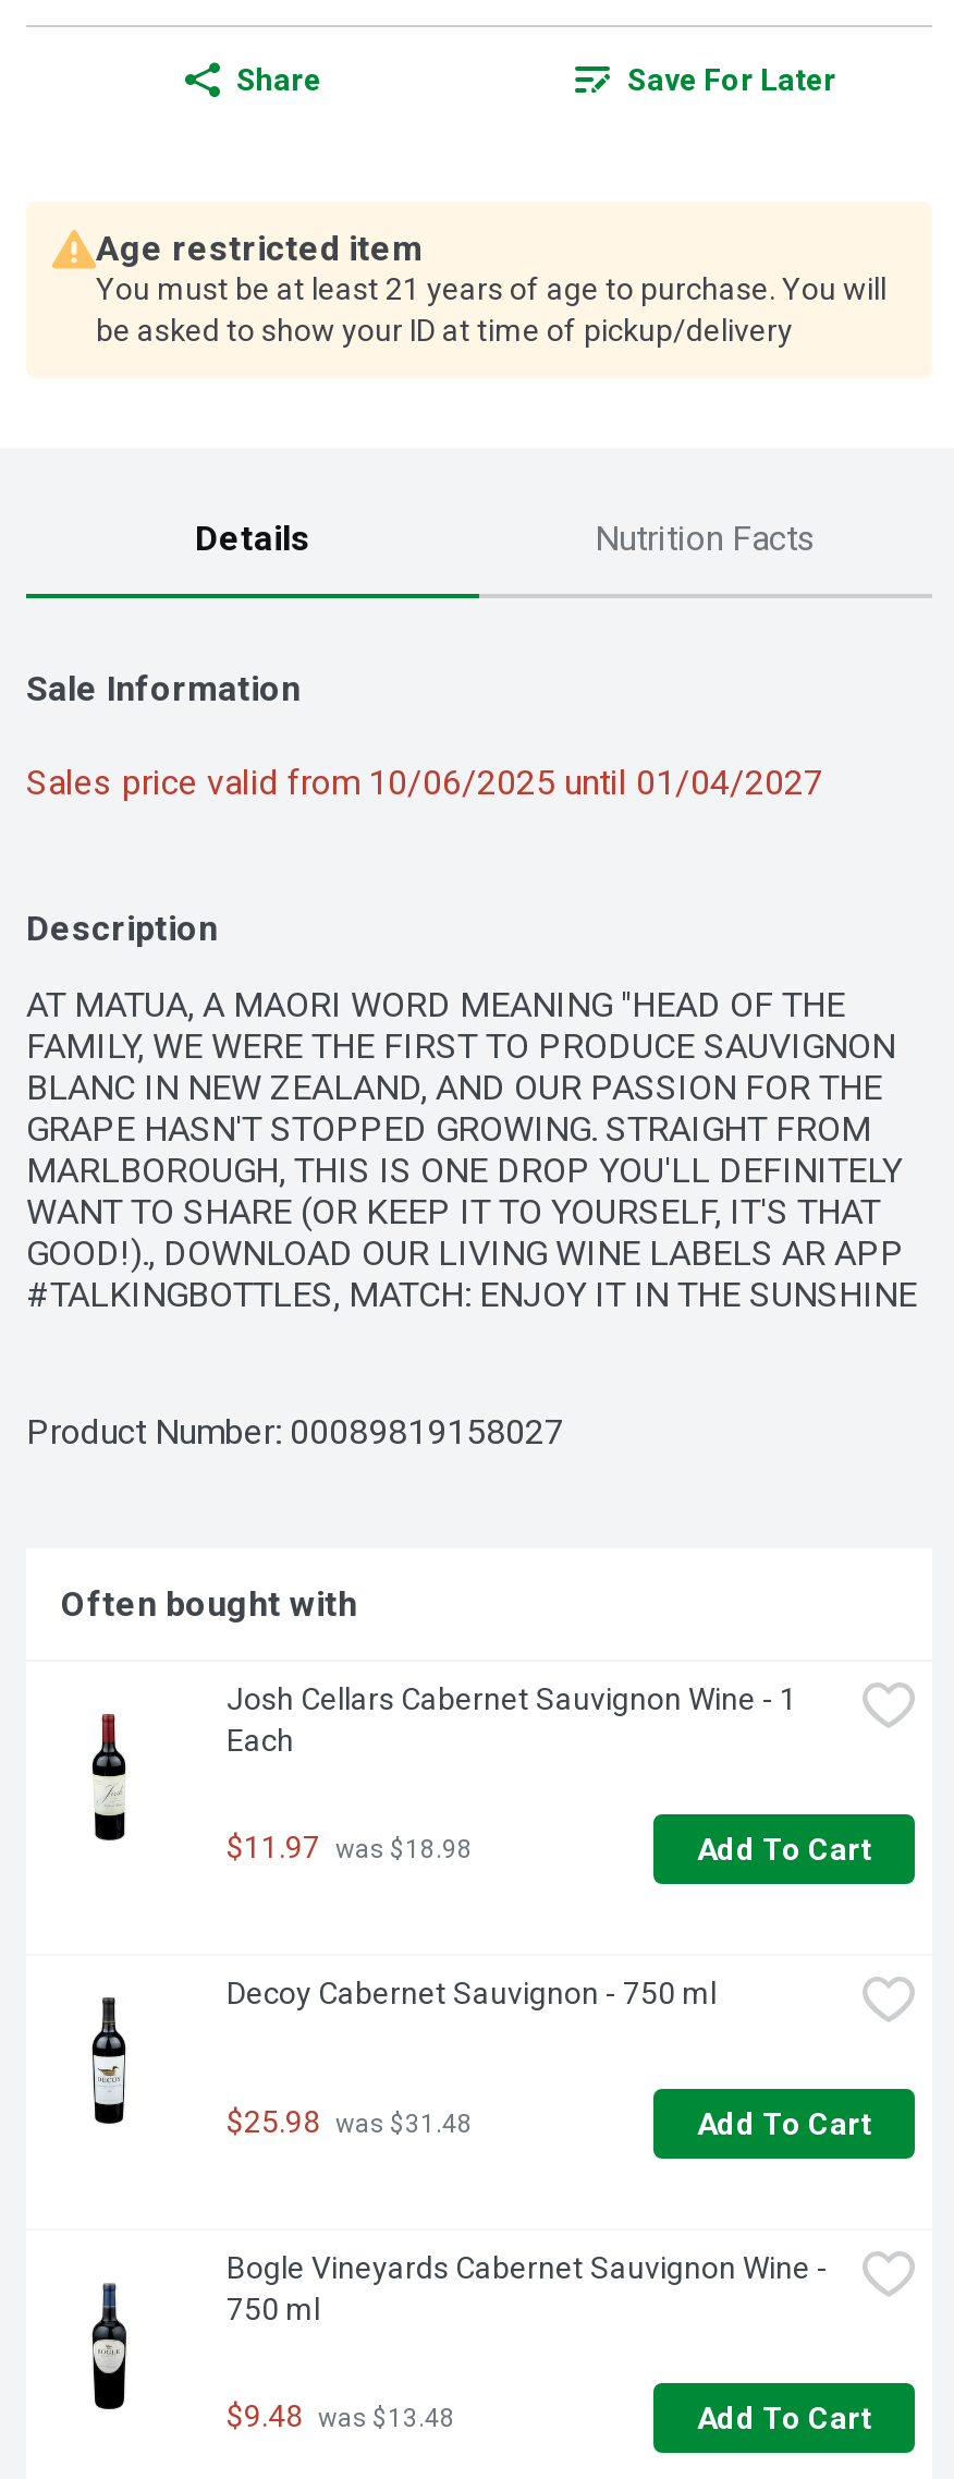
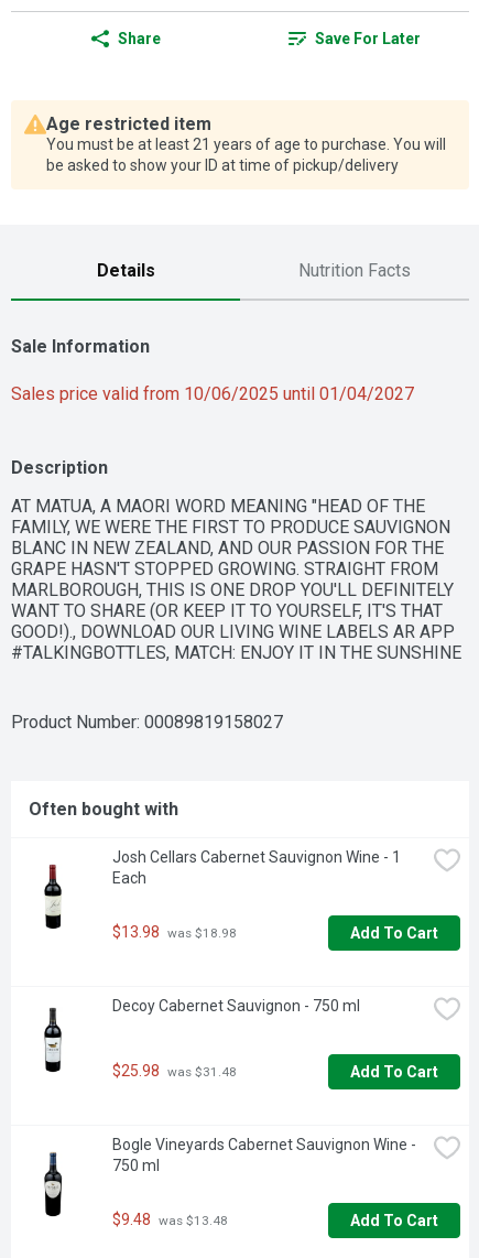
- $11.97 was $18.98
+ $13.98 was $18.98
